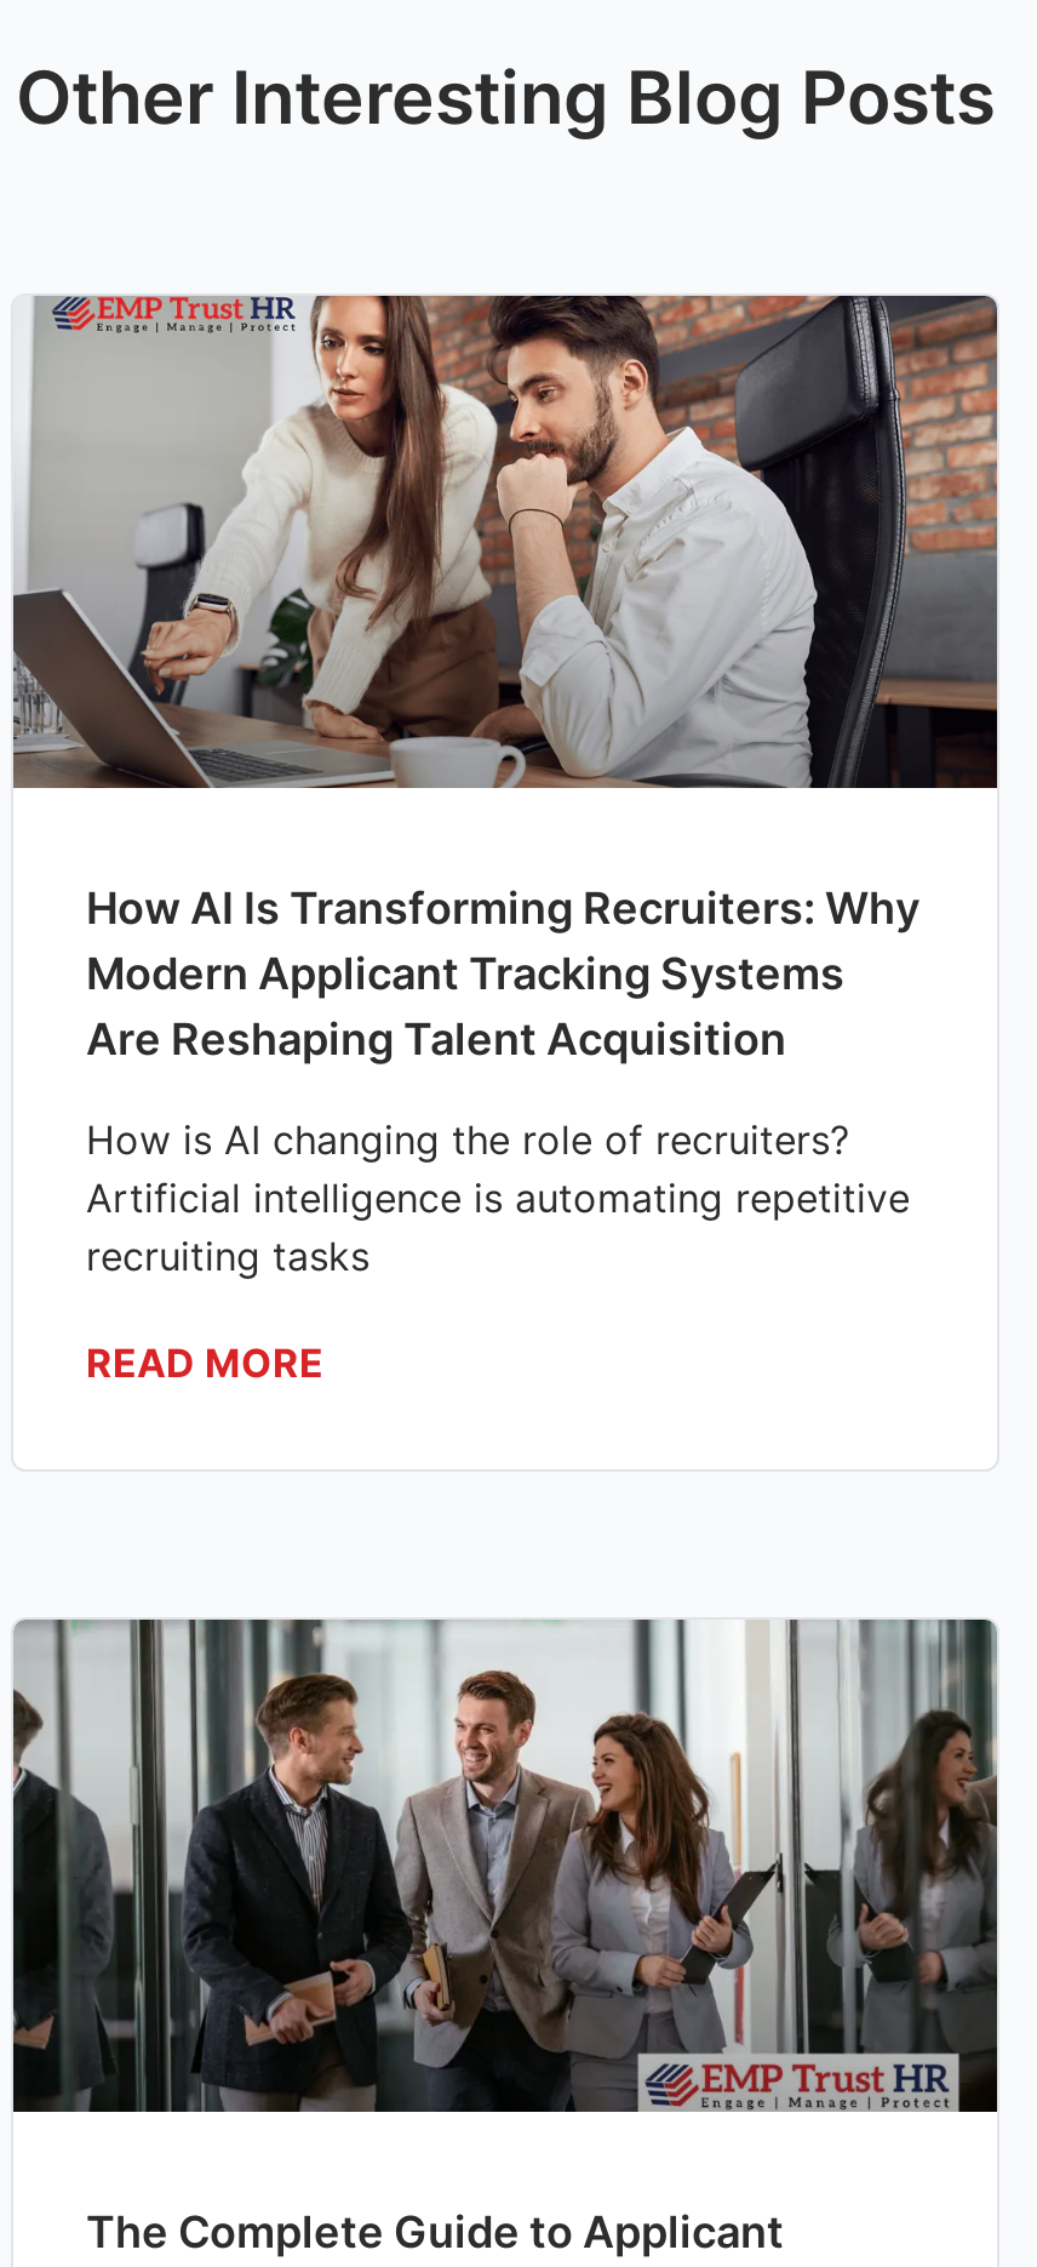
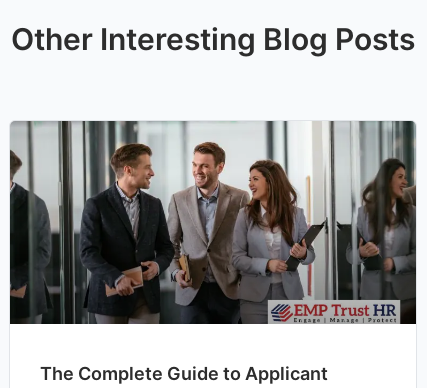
- [image]
- How AI Is Transforming Recruiters: Why
- Modern Applicant Tracking Systems
- Are Reshaping Talent Acquisition
- How is AI changing the role of recruiters?
- Artificial intelligence is automating repetitive
- recruiting tasks
- READ MORE
